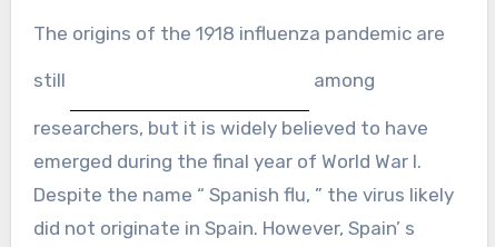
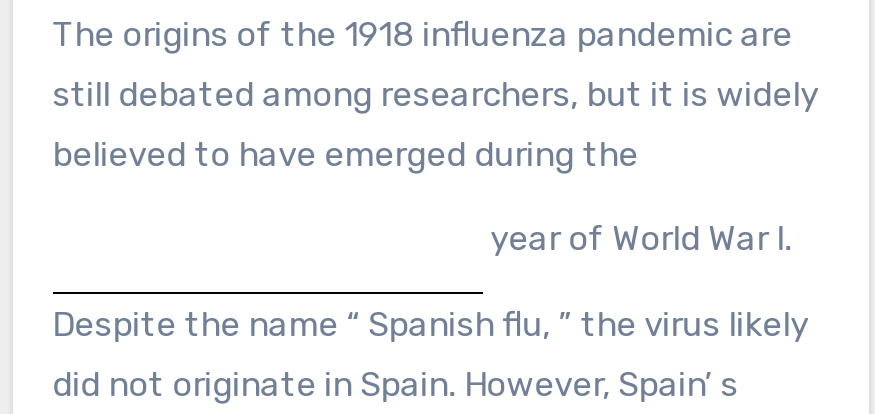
- still
- among
+ still debated among researchers, but it is widely

- researchers, but it is widely believed to have
+ believed to have emerged during the

- emerged during the final year of World War I.
+ year of World War I.
